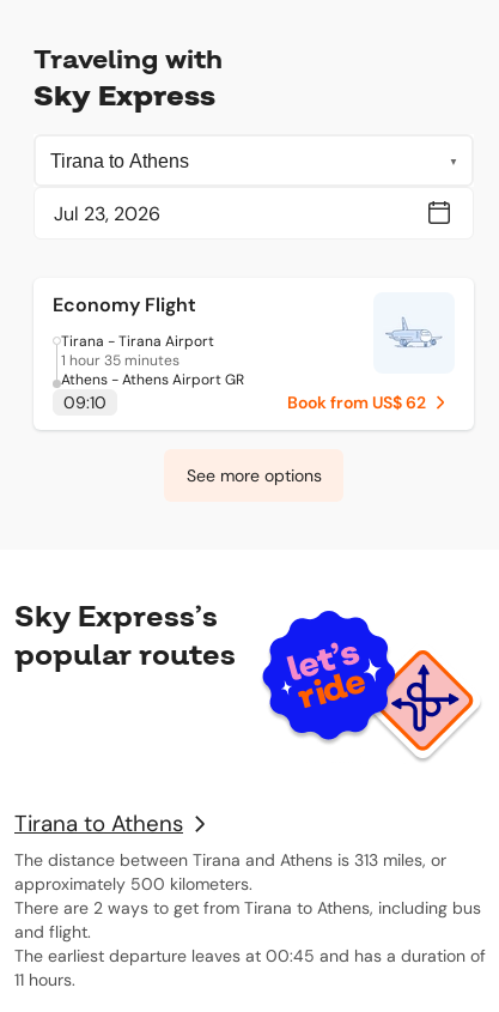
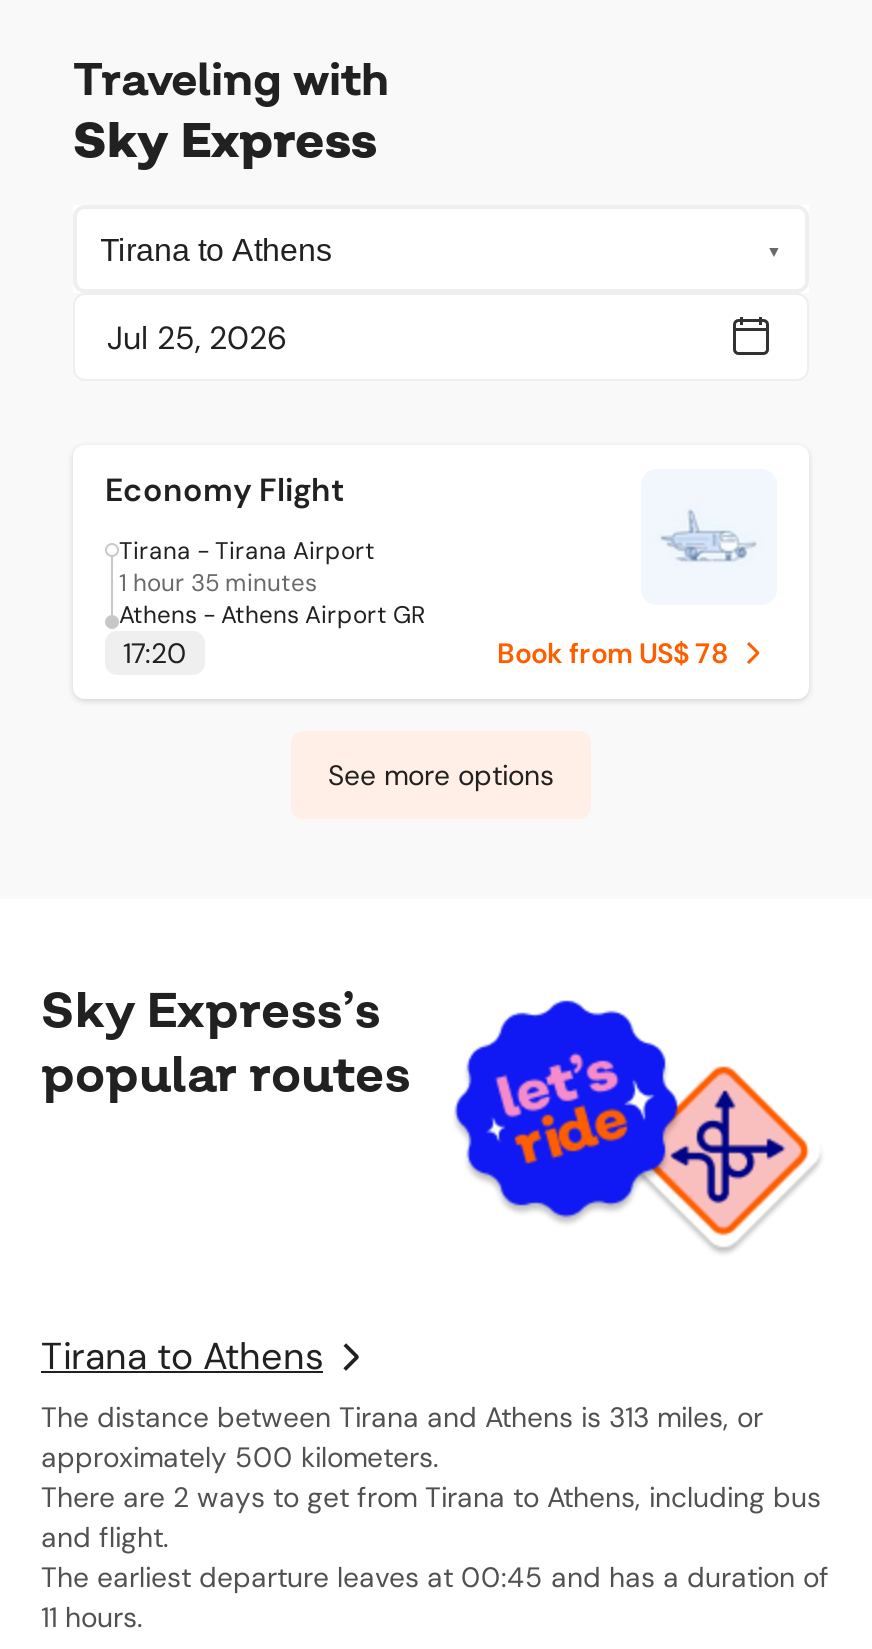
- 09:10
+ 17:20

- Book from US$ 62
+ Book from US$ 78
